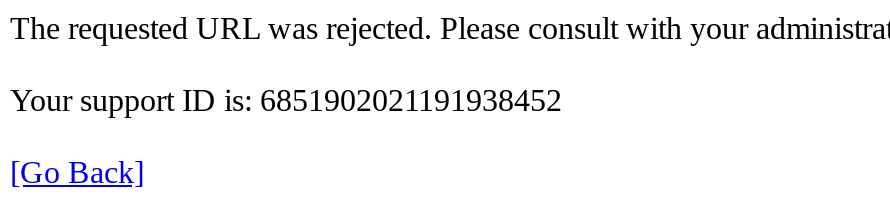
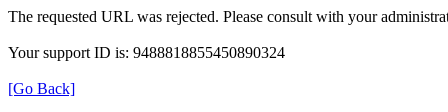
- Your support ID is: 6851902021191938452
+ Your support ID is: 9488818855450890324
